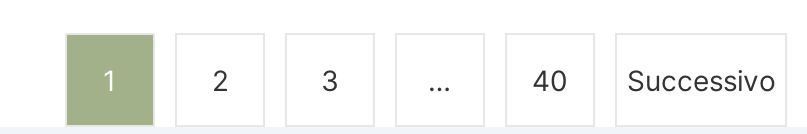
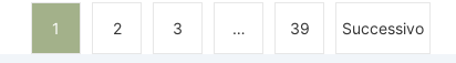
- 40 Successivo
+ 39 Successivo
